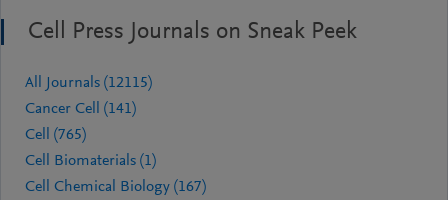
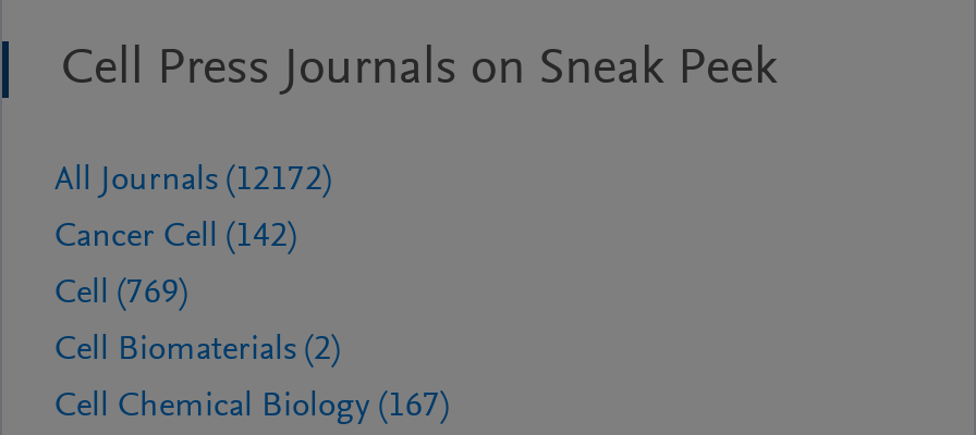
- All Journals (12115)
+ All Journals (12172)

- Cancer Cell (141)
+ Cancer Cell (142)

- Cell (765)
+ Cell (769)

- Cell Biomaterials (1)
+ Cell Biomaterials (2)
